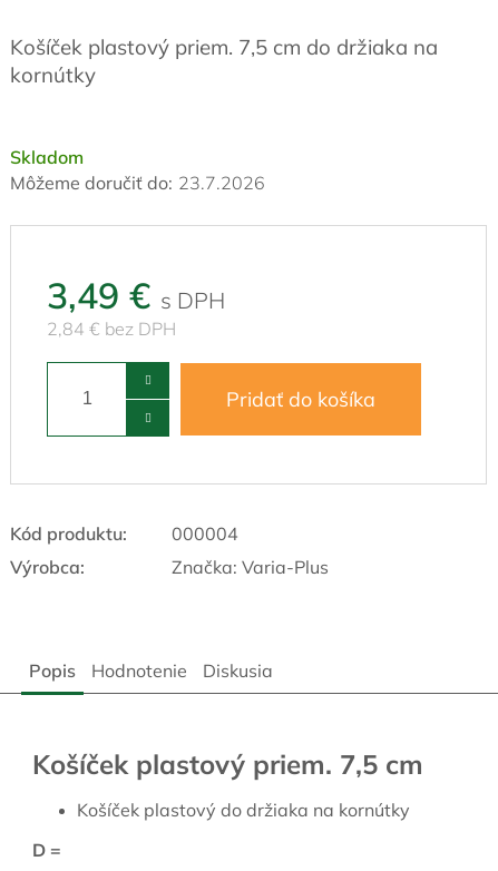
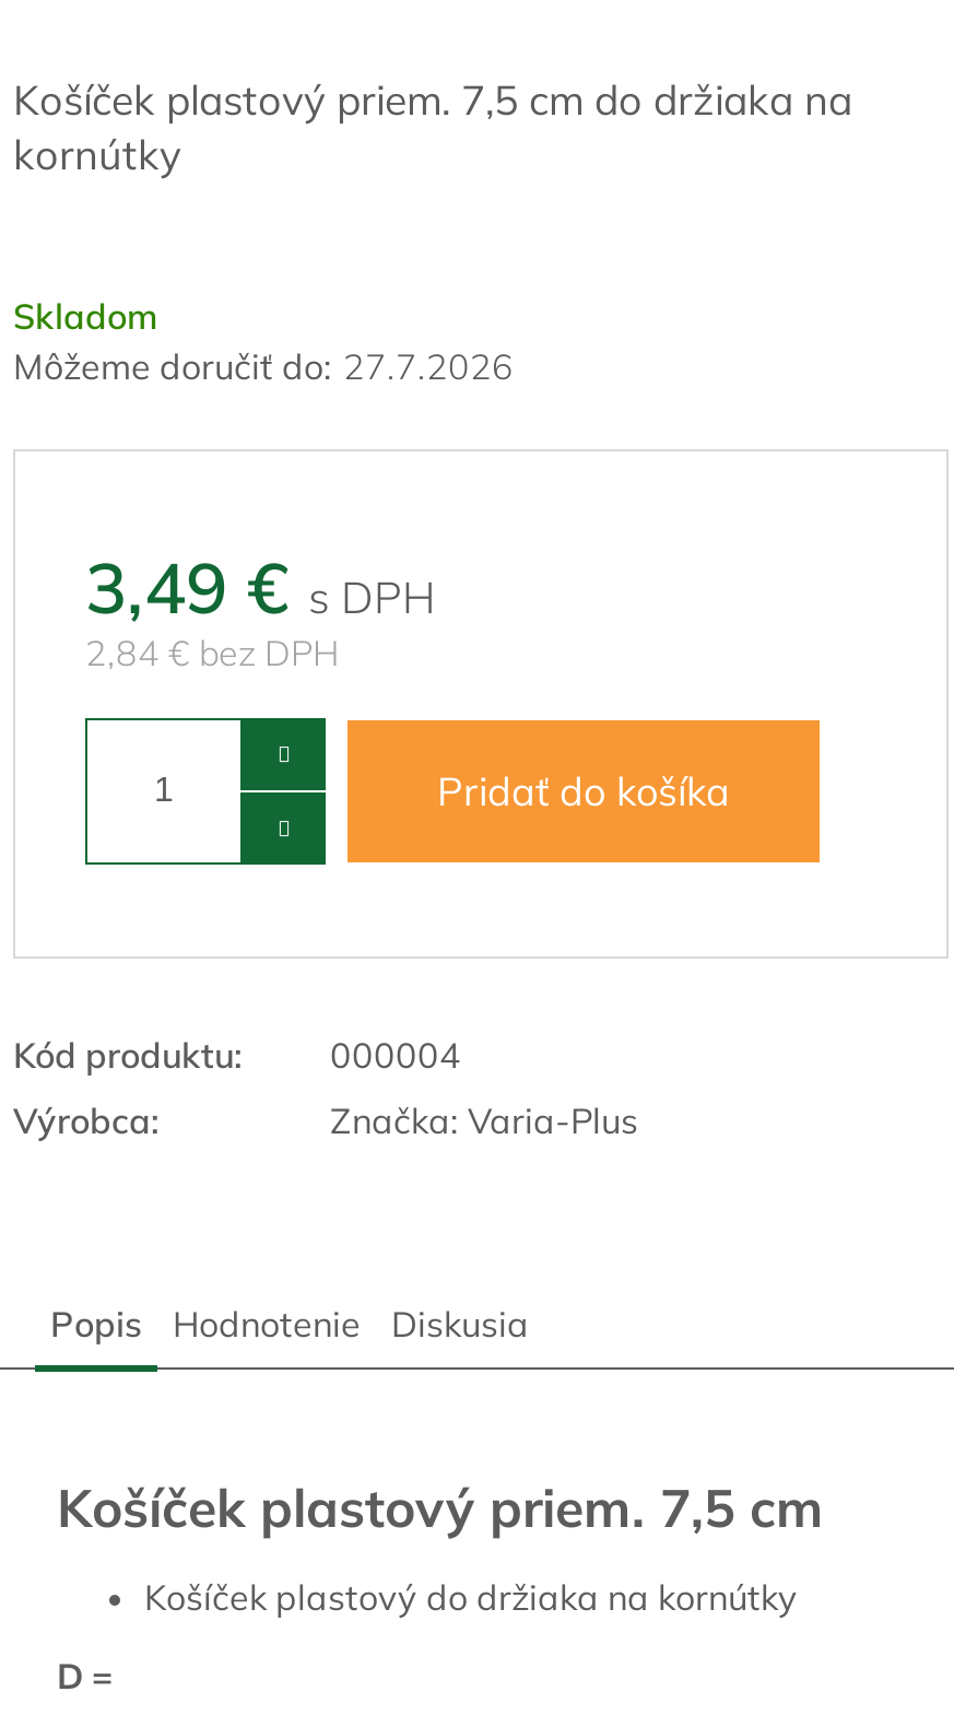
- Môžeme doručiť do: 23.7.2026
+ Môžeme doručiť do: 27.7.2026
